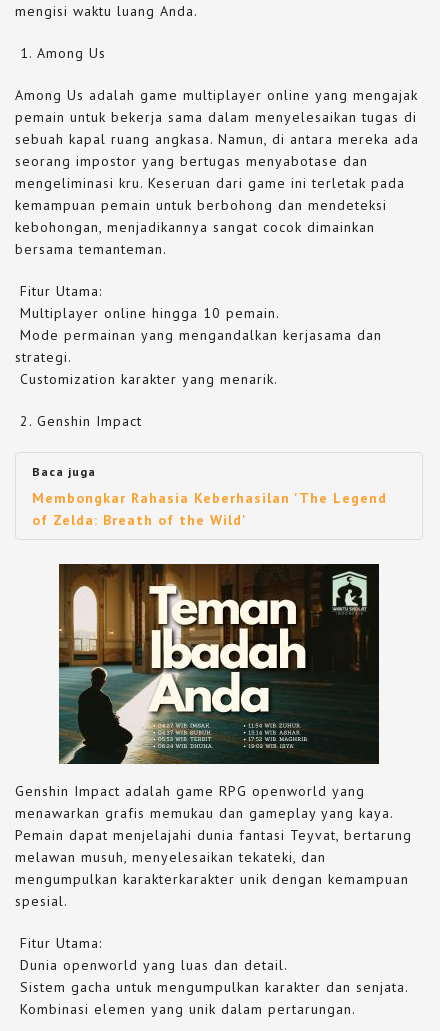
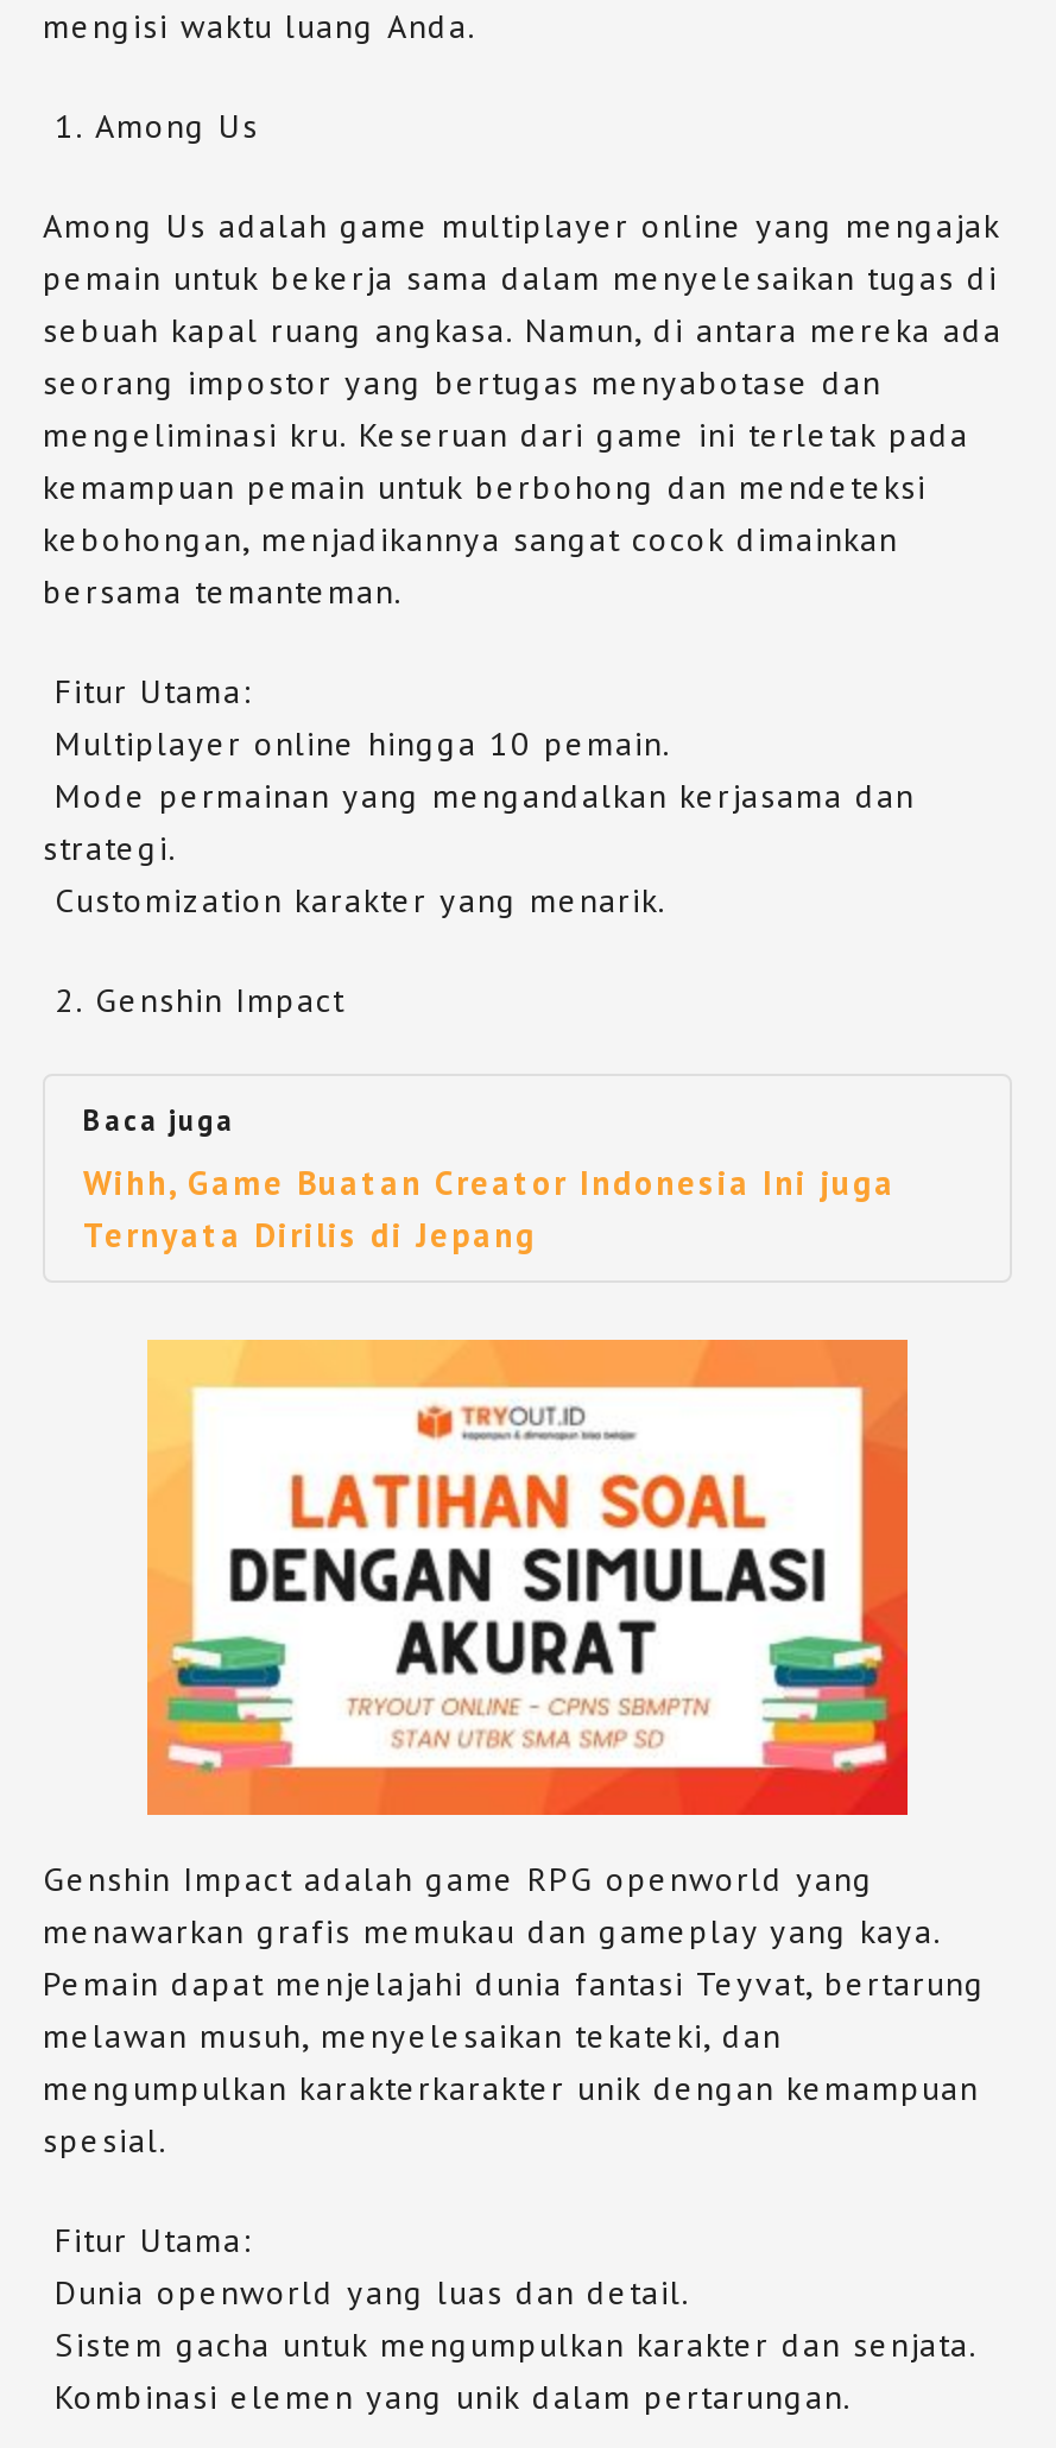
- Membongkar Rahasia Keberhasilan 'The Legend
- of Zelda: Breath of the Wild'
+ Wihh, Game Buatan Creator Indonesia Ini juga
+ Ternyata Dirilis di Jepang

- [image]
+ [image]
